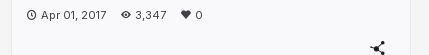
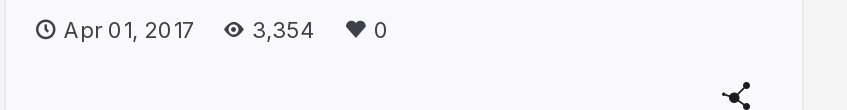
- 3,347
+ 3,354
